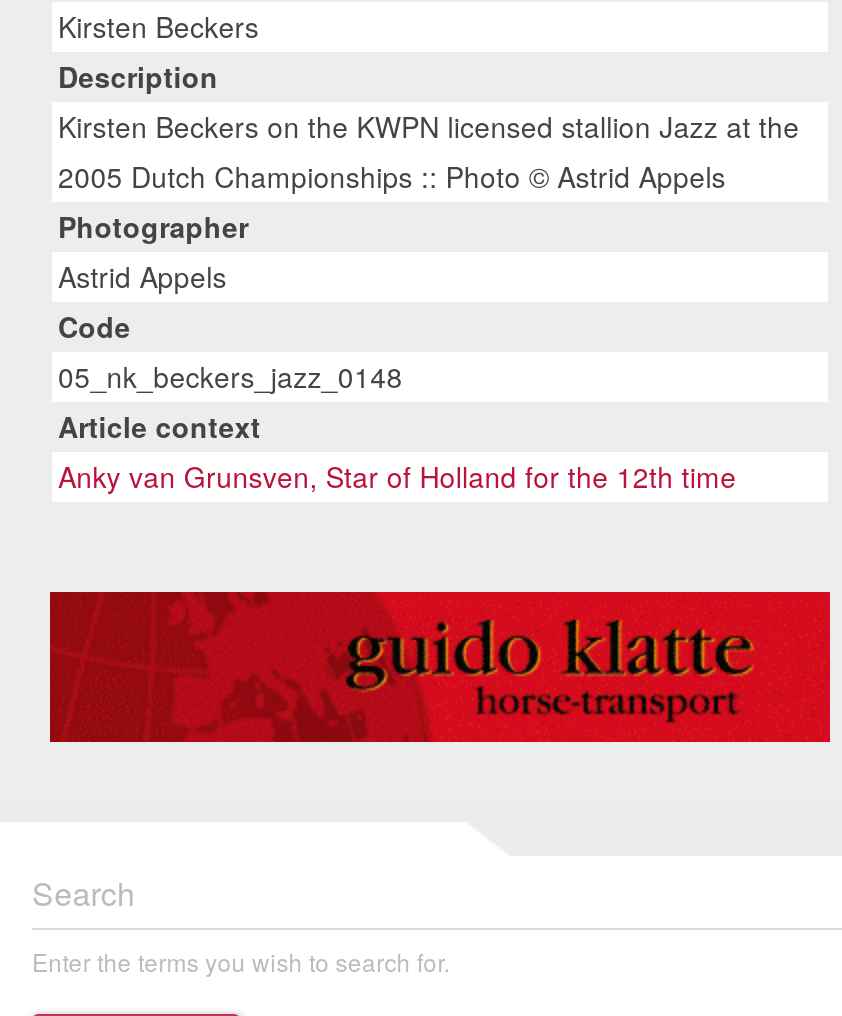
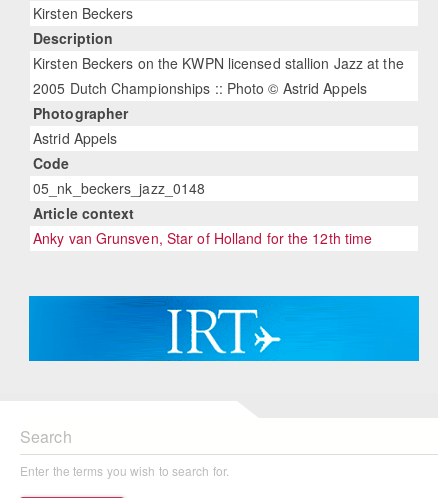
- [image]
+ [image]
